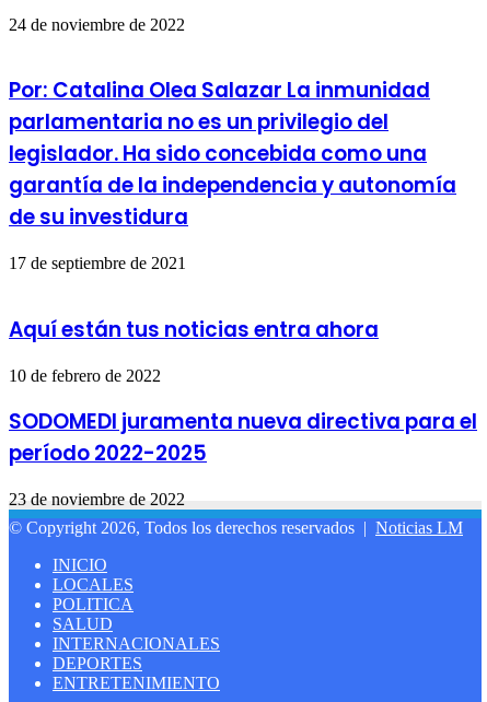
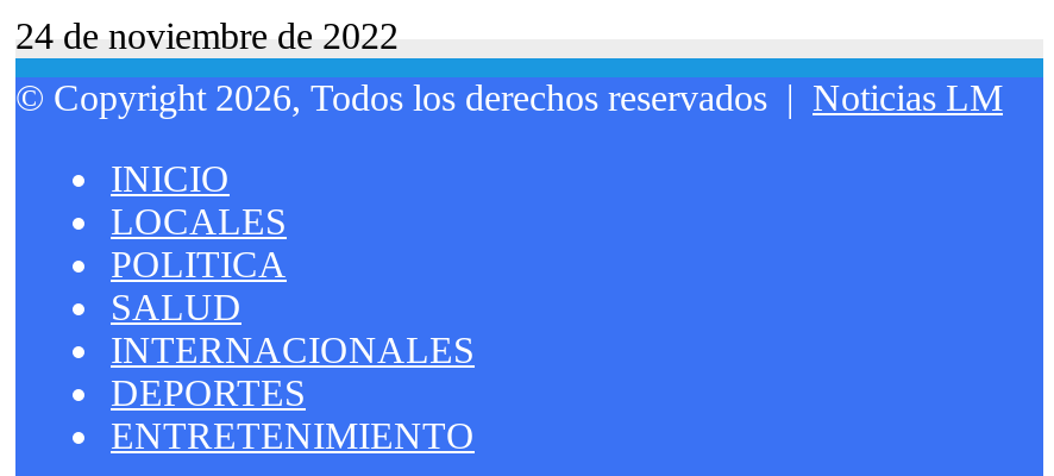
- Por: Catalina Olea Salazar La inmunidad
- parlamentaria no es un privilegio del
- legislador. Ha sido concebida como una
- garantía de la independencia y autonomía
- de su investidura
- 17 de septiembre de 2021
- Aquí están tus noticias entra ahora
- 10 de febrero de 2022
- SODOMEDI juramenta nueva directiva para el
- período 2022-2025
- 23 de noviembre de 2022
